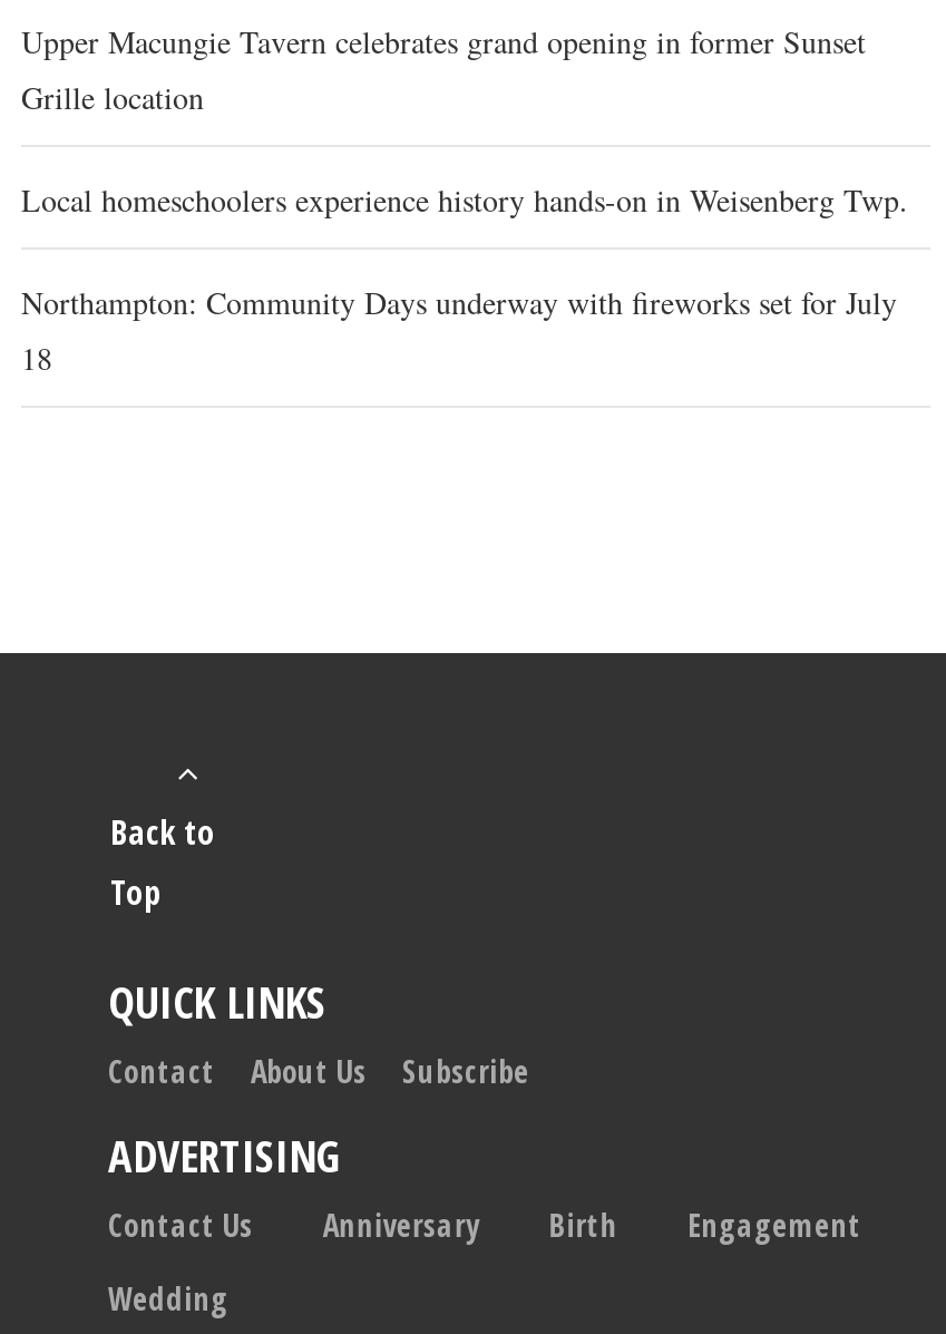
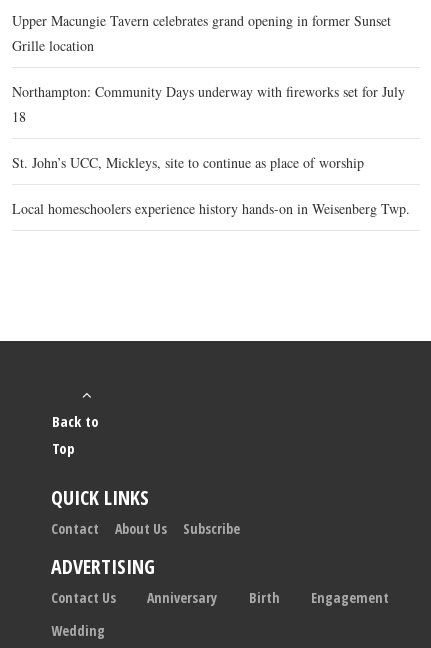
moved down: Local homeschoolers experience history hands-on in Weisenberg Twp.

moved up: Northampton: Community Days underway with fireworks set for July | 18

+ St. John’s UCC, Mickleys, site to continue as place of worship
